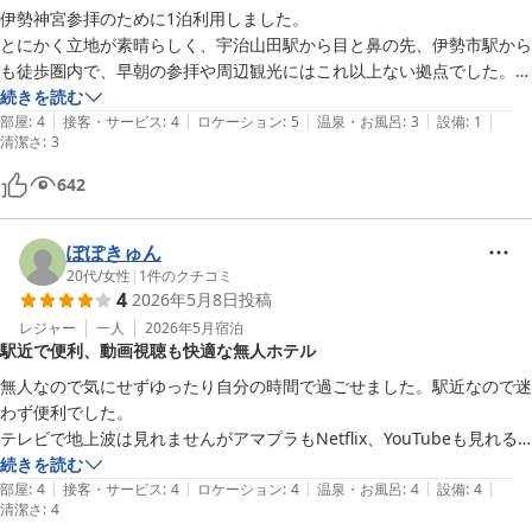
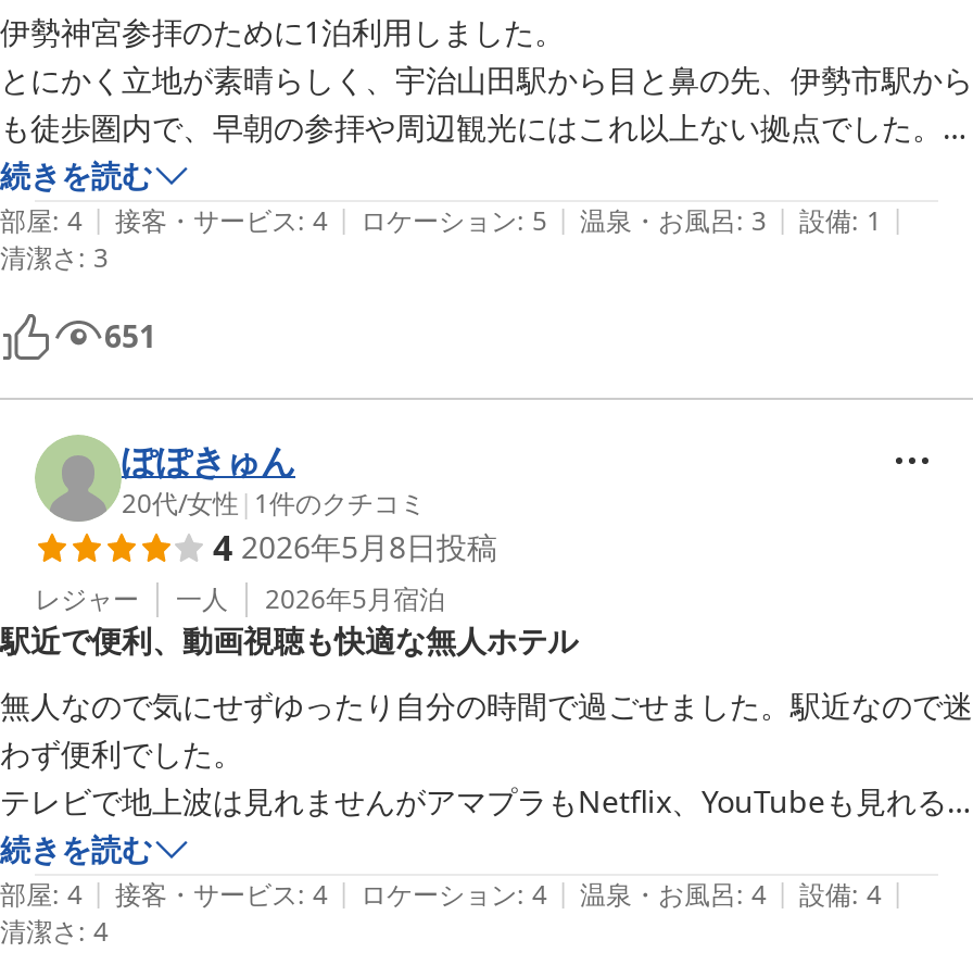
- 642
+ 651
